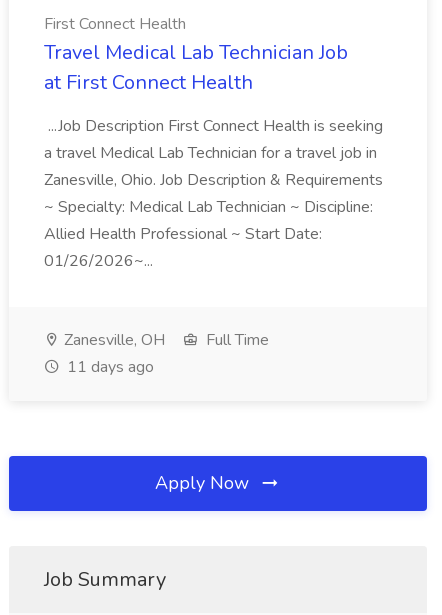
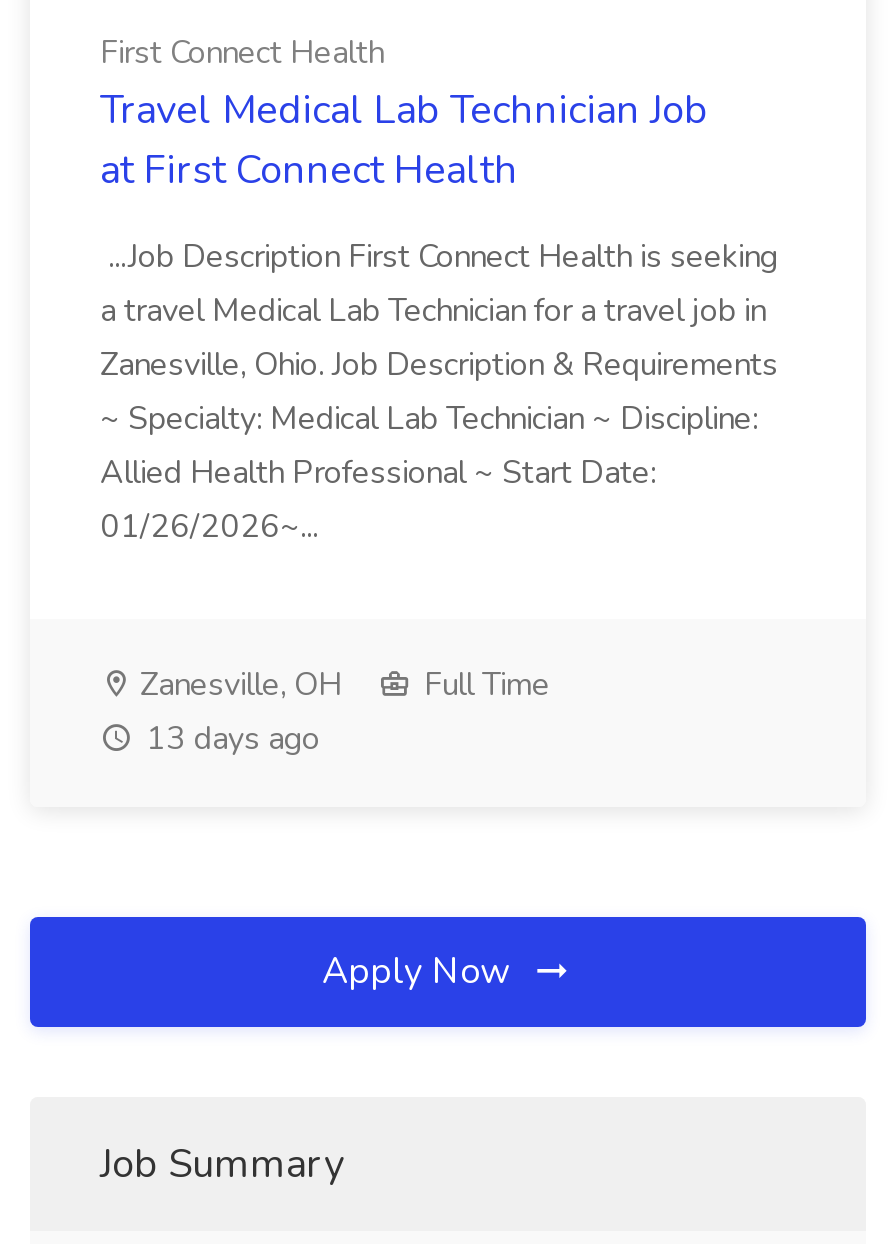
- 11 days ago
+ 13 days ago
